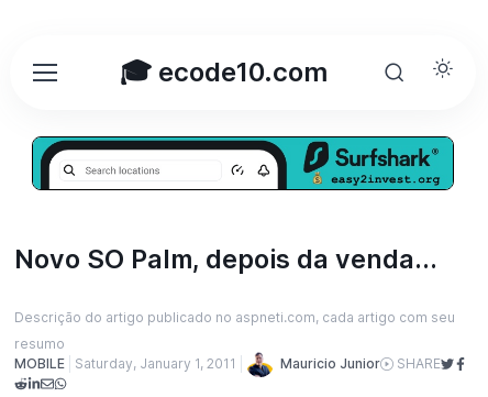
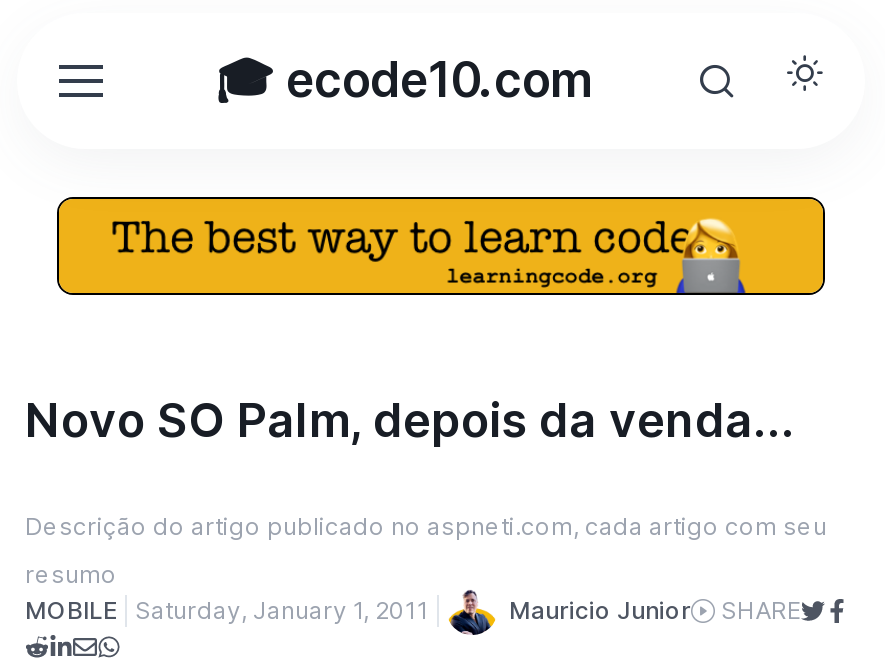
- [image]
+ [image]
